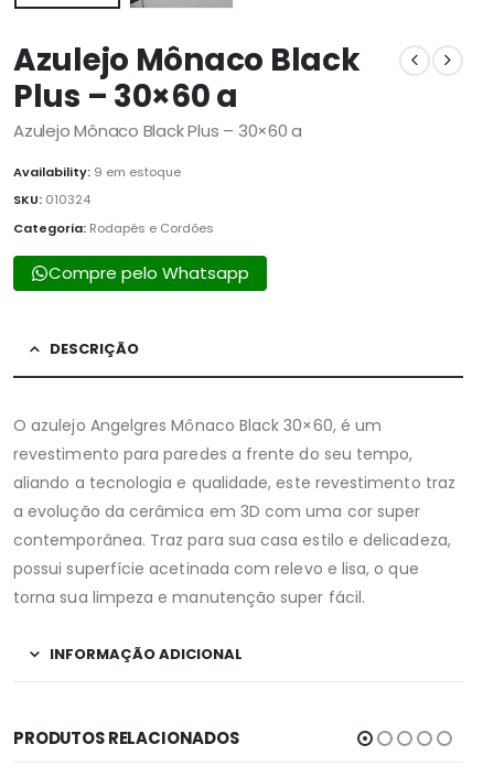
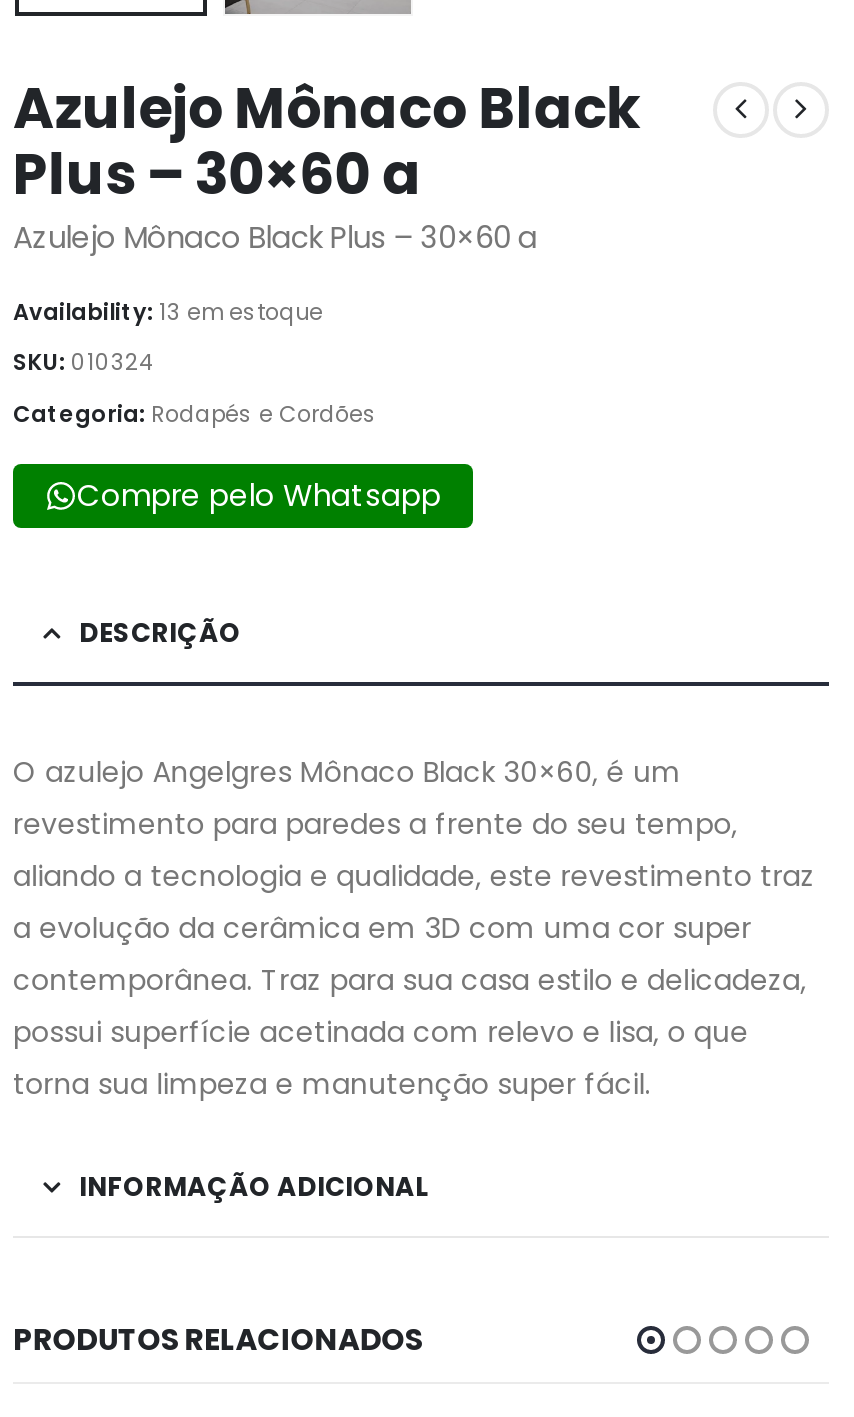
- Availability: 9 em estoque
+ Availability: 13 em estoque
